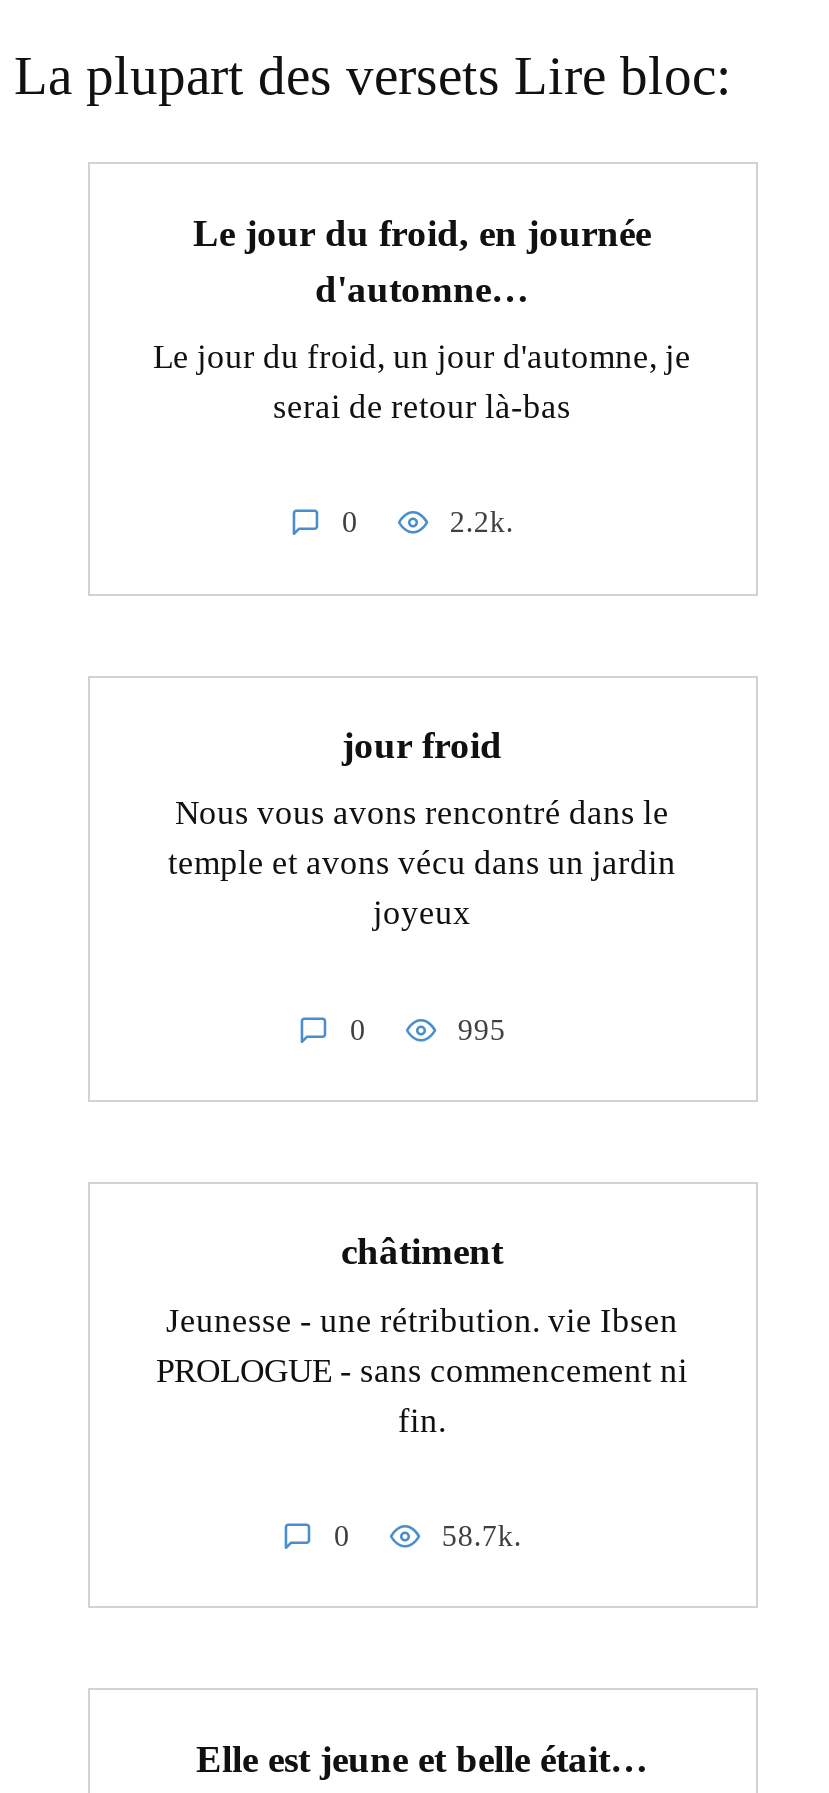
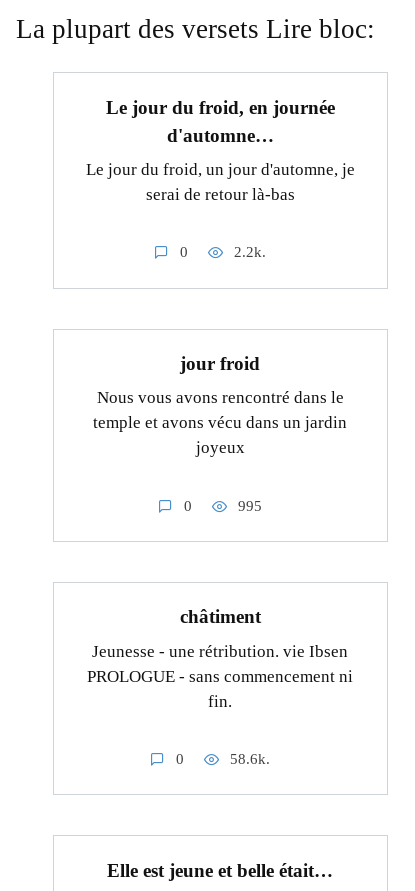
- 58.7k.
+ 58.6k.
